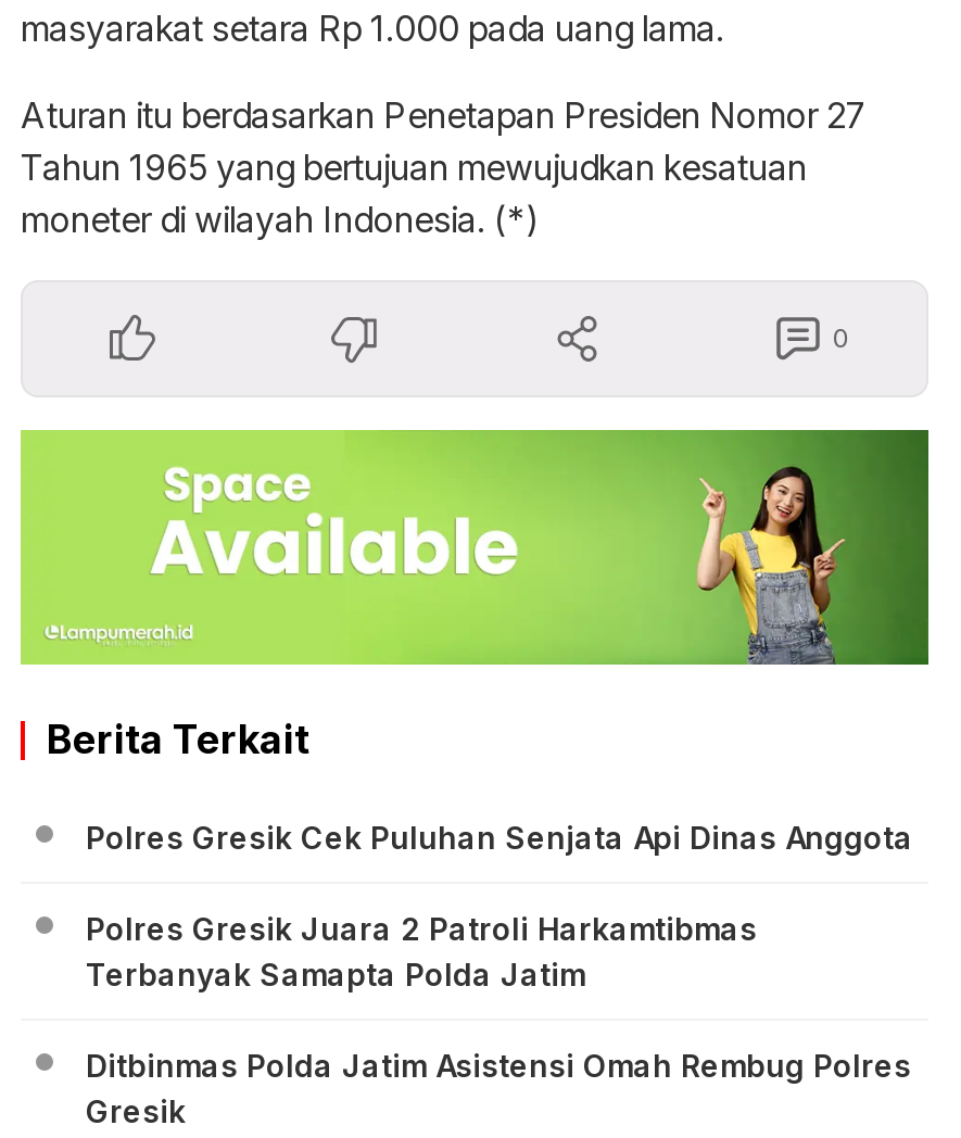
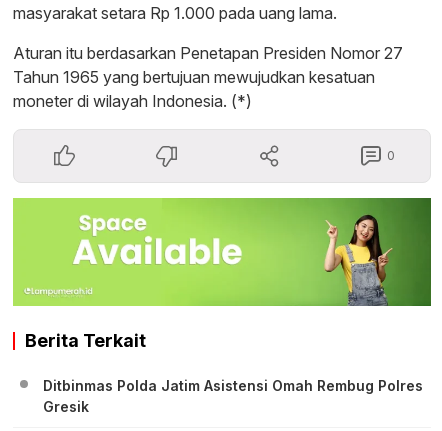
- Polres Gresik Cek Puluhan Senjata Api Dinas Anggota
- Polres Gresik Juara 2 Patroli Harkamtibmas
- Terbanyak Samapta Polda Jatim
